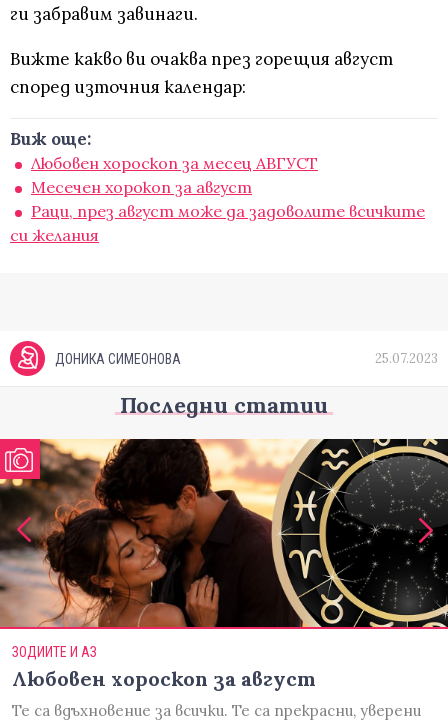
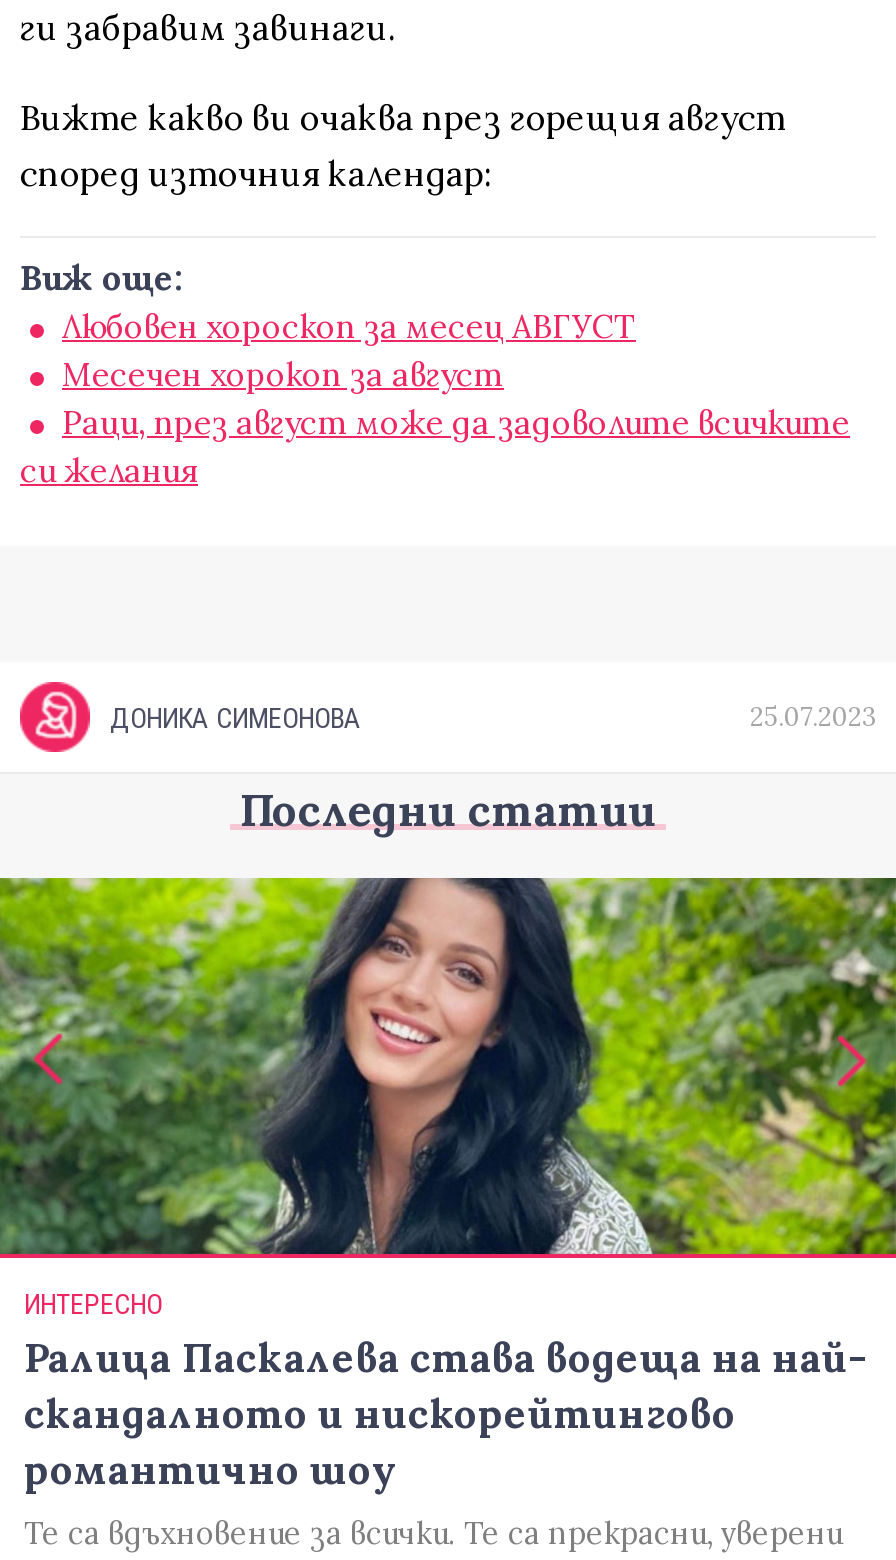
- [image]
+ [image]

- ЗОДИИТЕ И АЗ
- Любовен хороскоп за август
+ ИНТЕРЕСНО
+ Ралица Паскалева става водеща на най-
+ скандалното и нискорейтингово
+ романтично шоу
